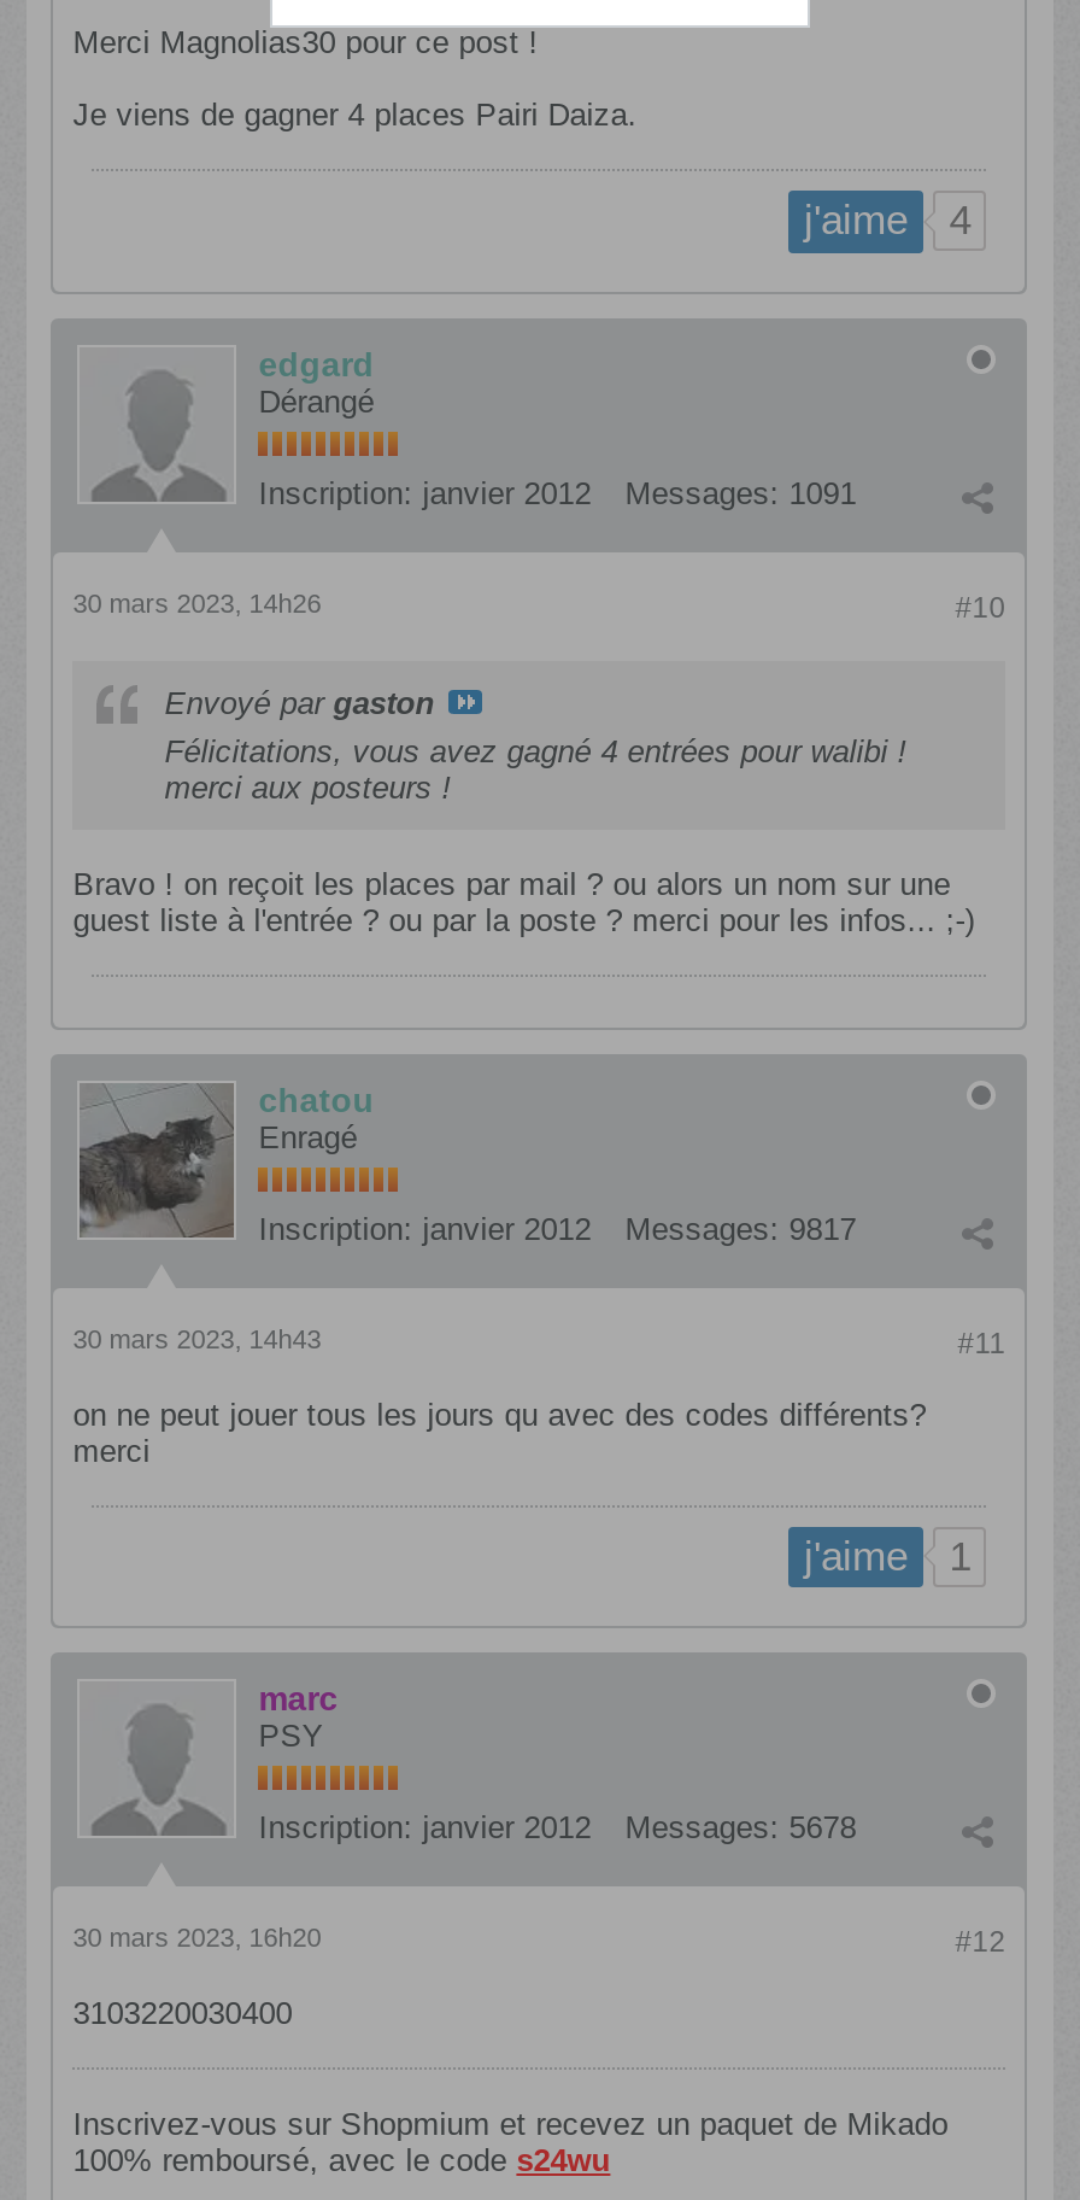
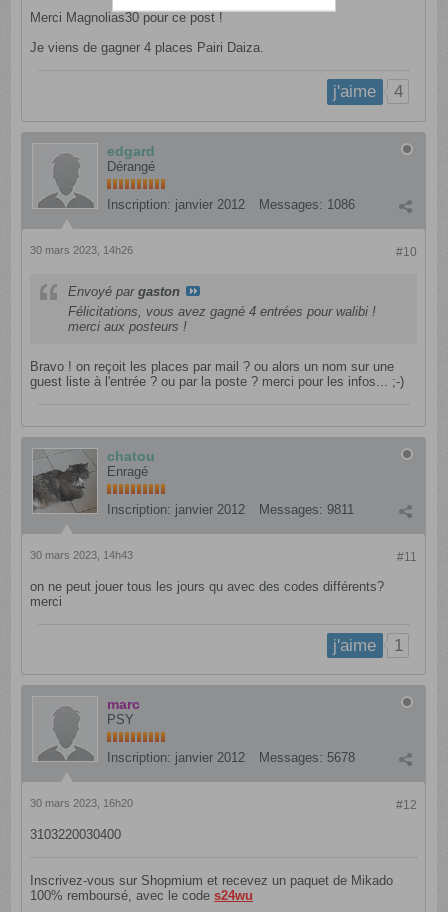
- Inscription: janvier 2012 Messages: 1091
+ Inscription: janvier 2012 Messages: 1086

- Inscription: janvier 2012 Messages: 9817
+ Inscription: janvier 2012 Messages: 9811
